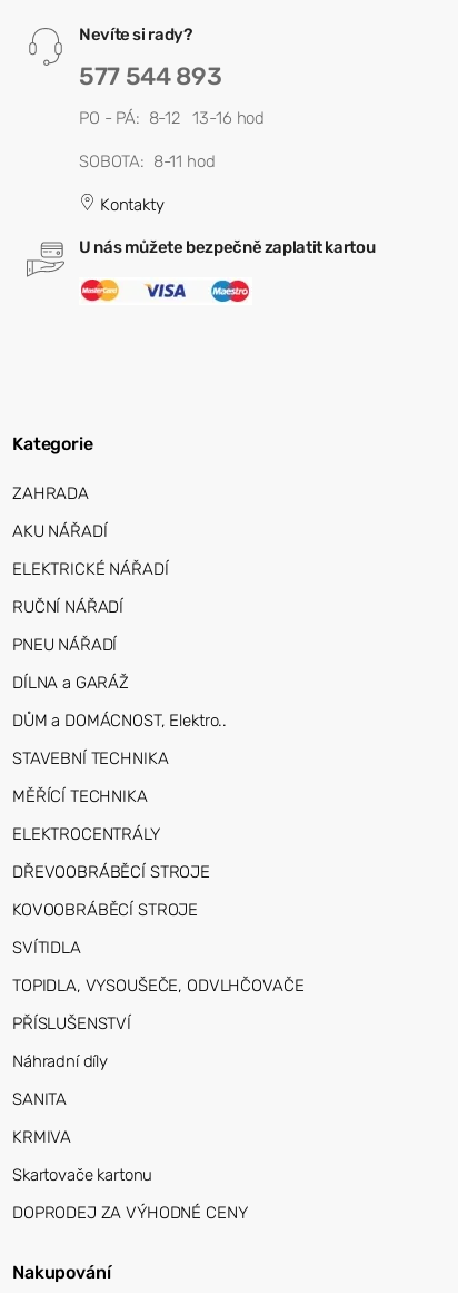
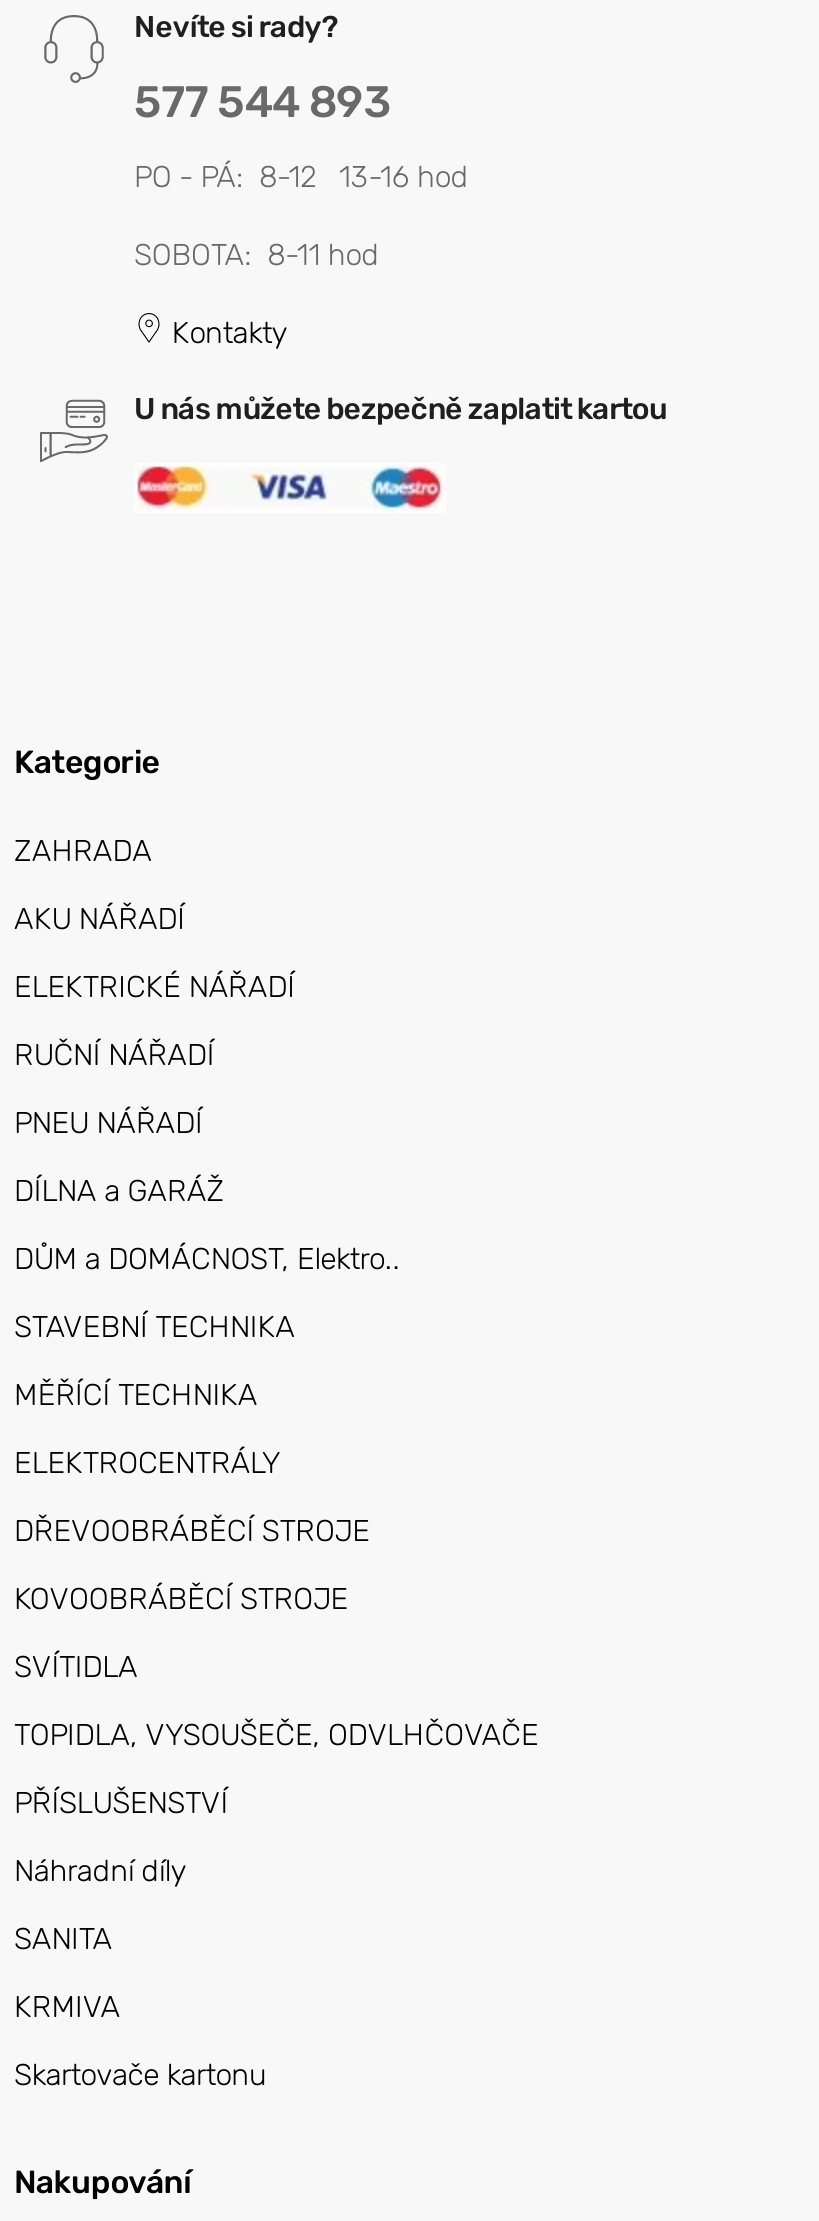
- DOPRODEJ ZA VÝHODNÉ CENY
